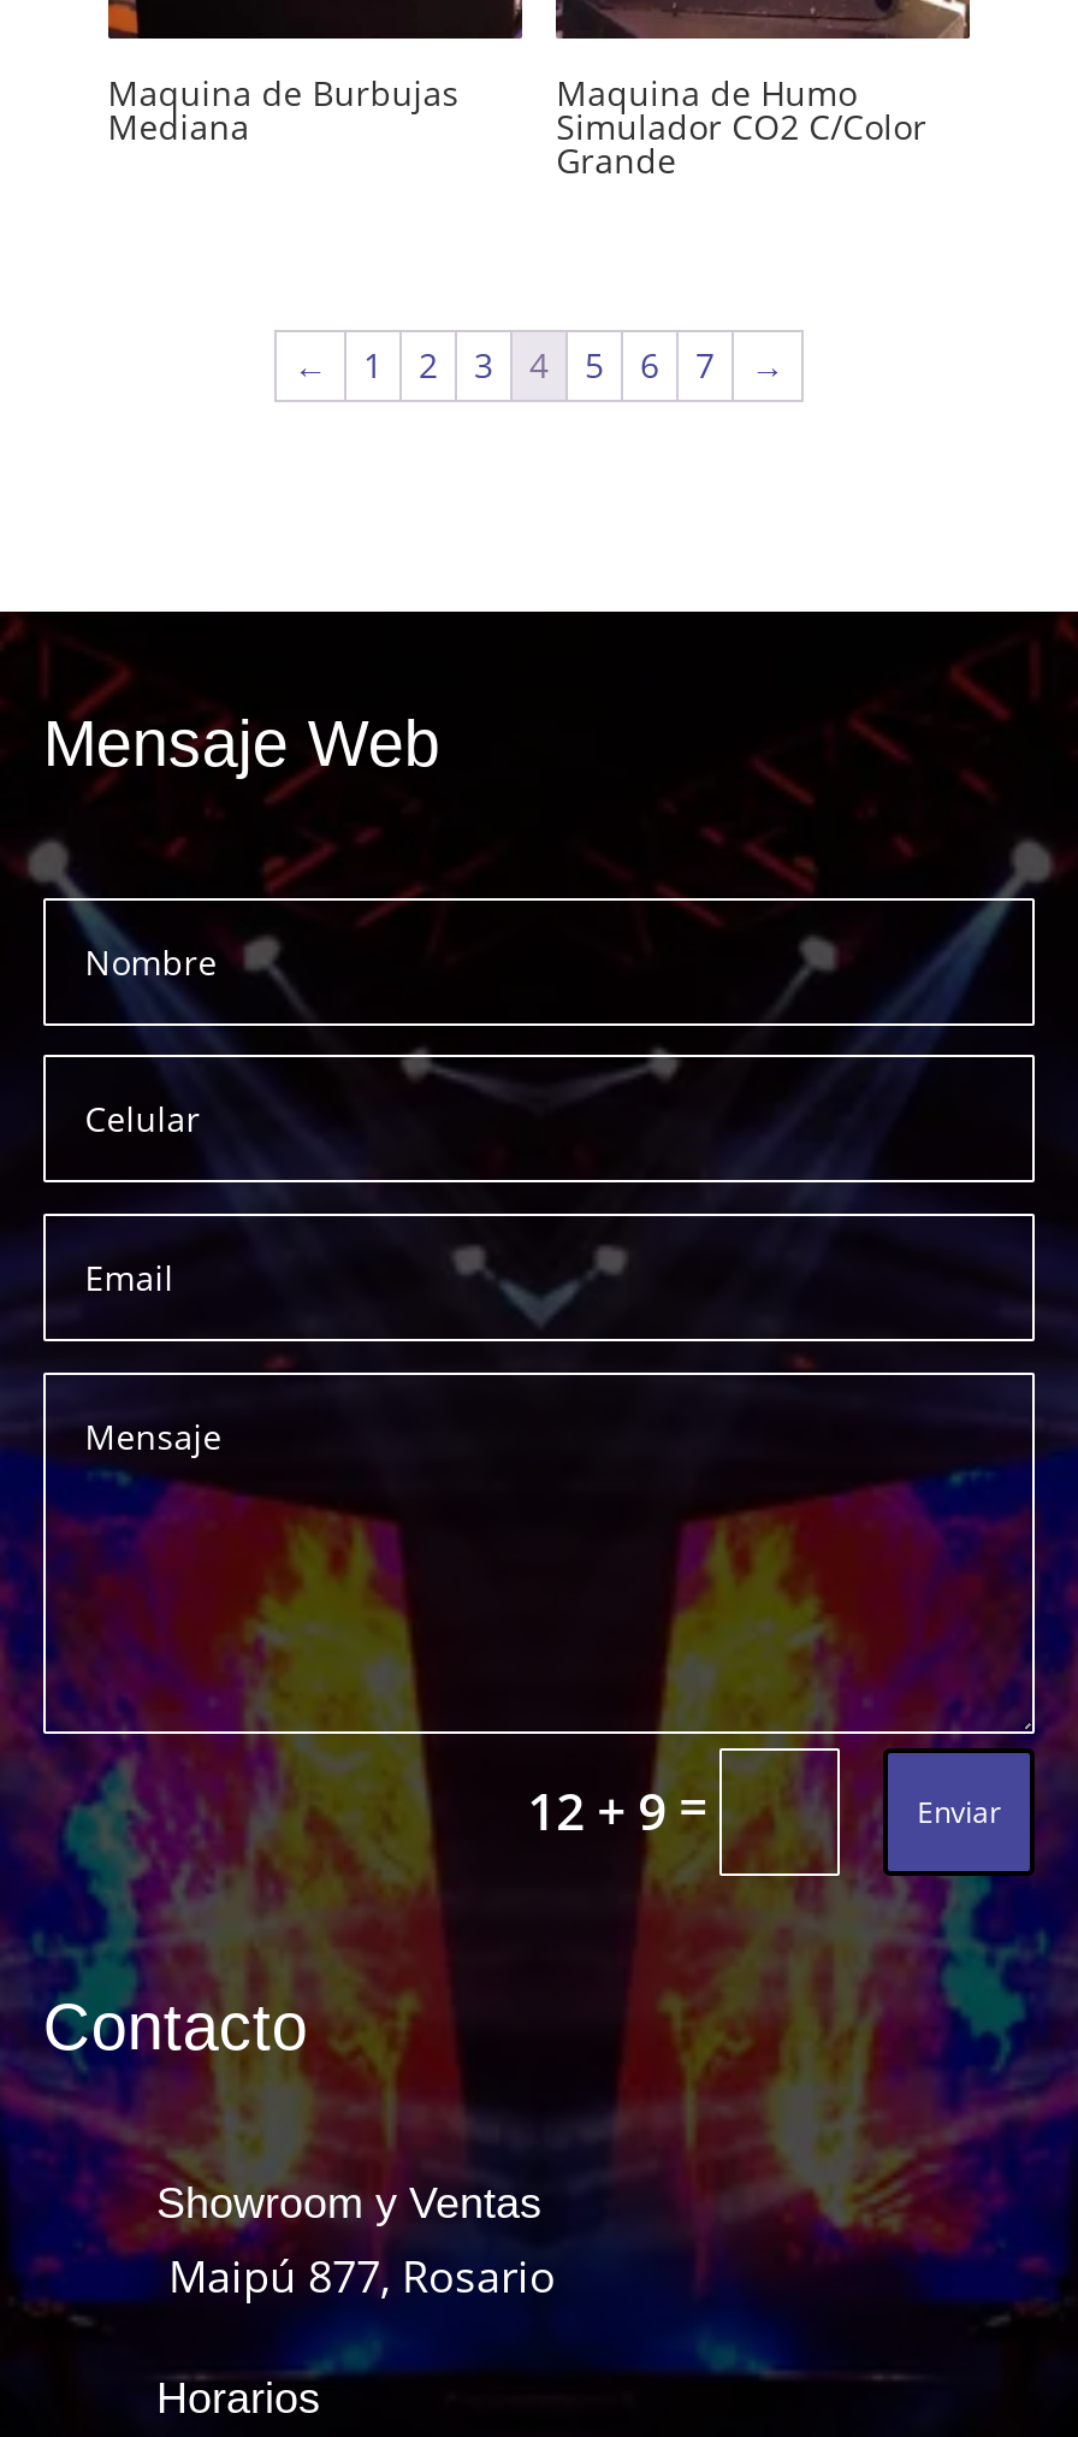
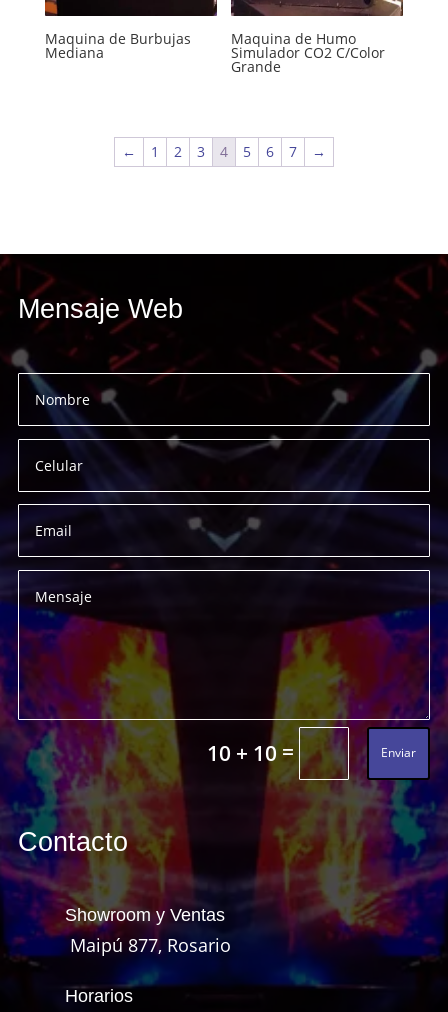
- 12 + 9 =
+ 10 + 10 =
